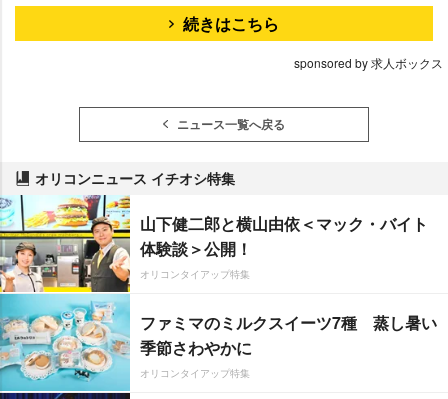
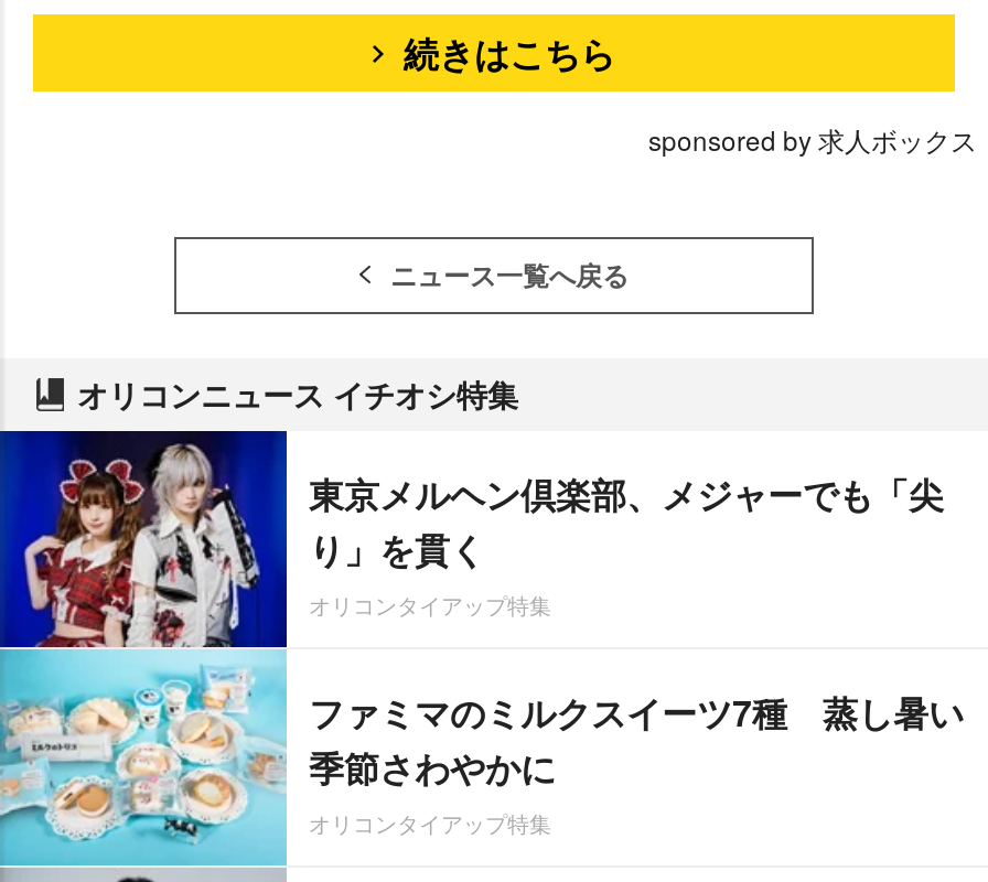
- [image]
- 山下健二郎と横山由依＜マック・バイト
- 体験談＞公開！
+ [image]
+ 東京メルヘン倶楽部、メジャーでも「尖
+ り」を貫く
